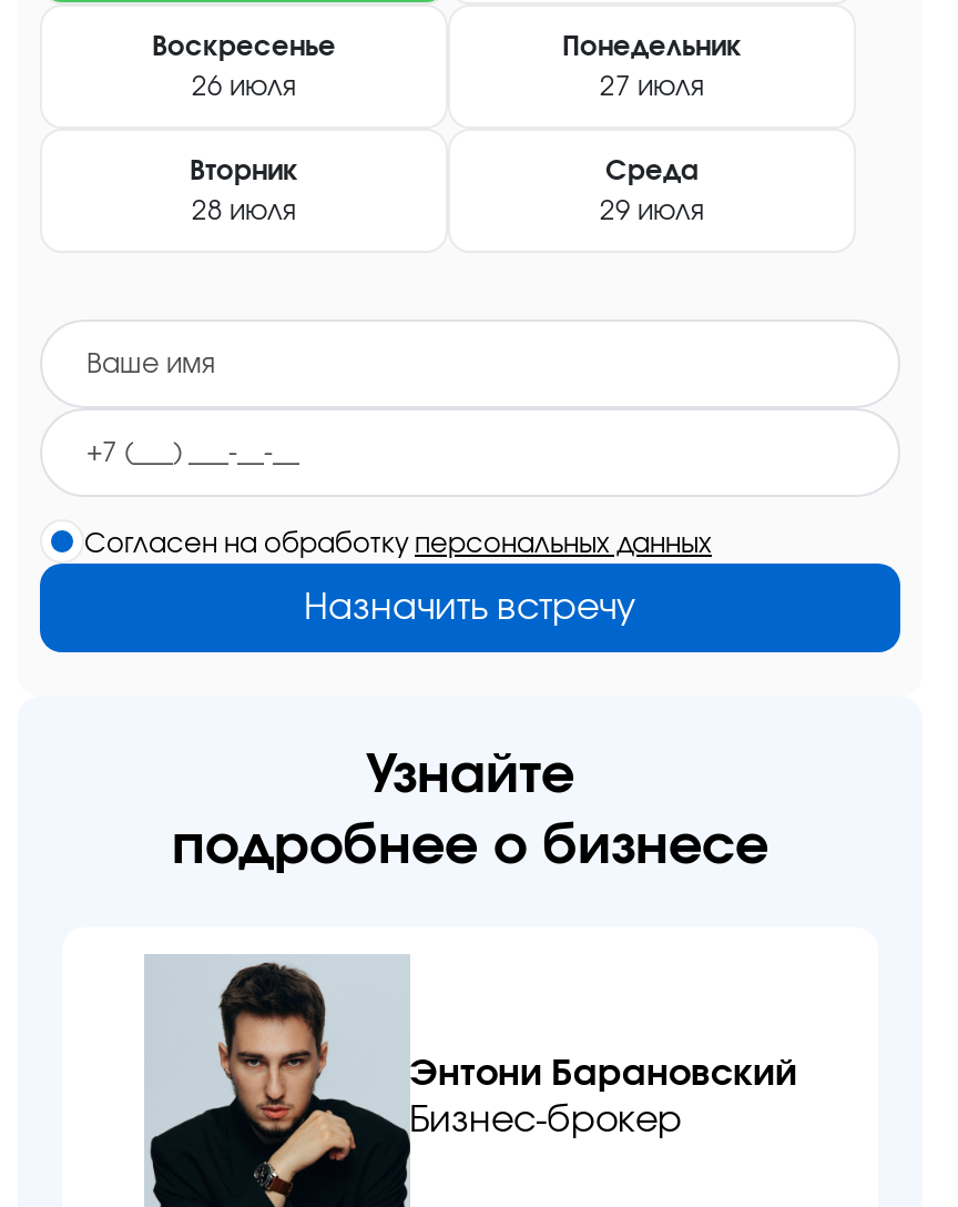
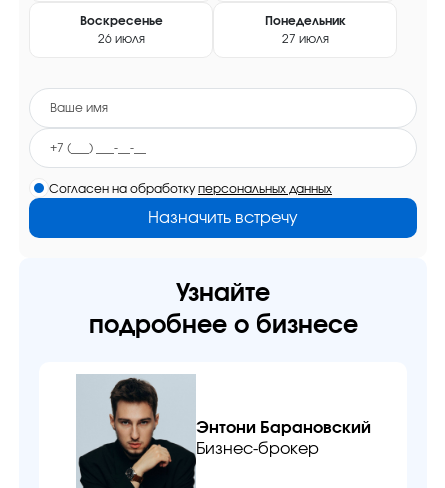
- Вторник
- 28 июля

- Среда
- 29 июля
